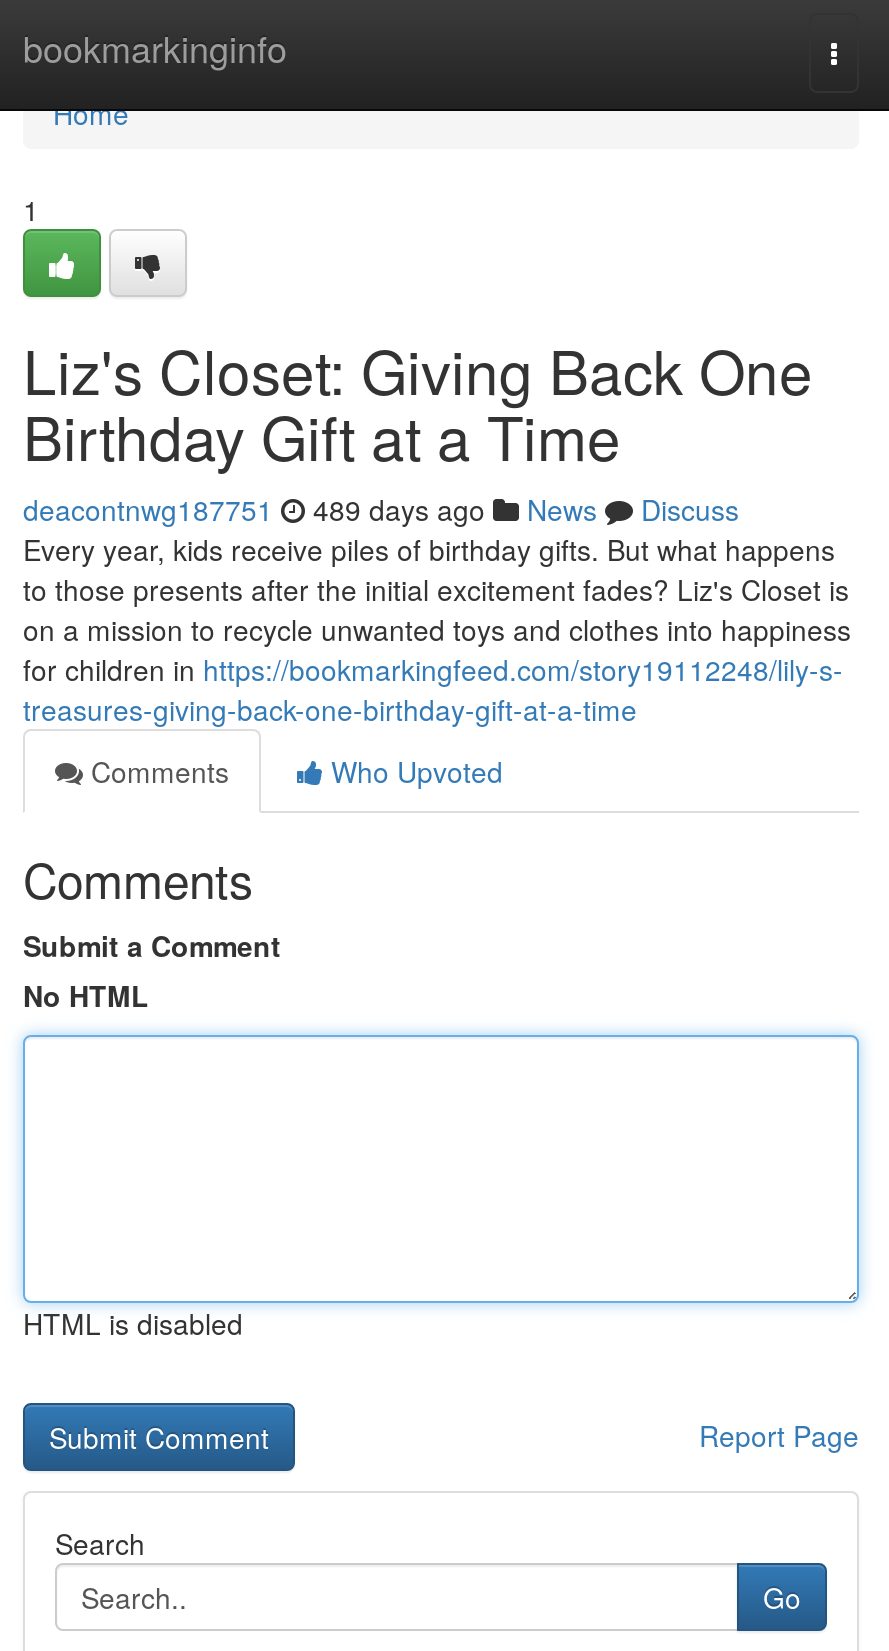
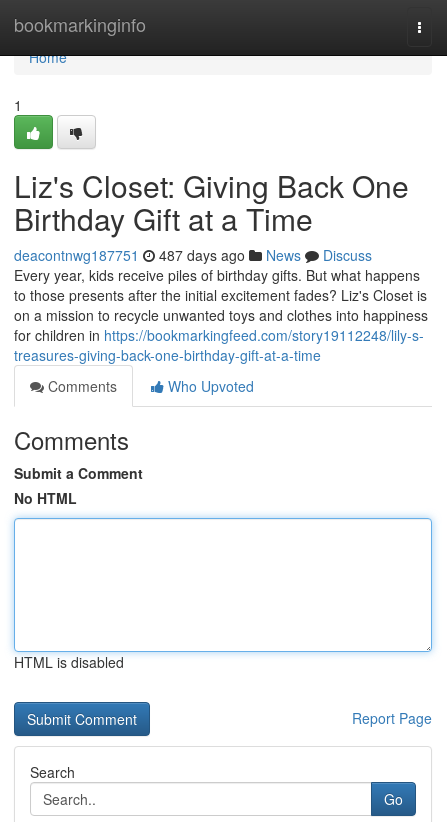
- deacontnwg187751 489 days ago News Discuss
+ deacontnwg187751 487 days ago News Discuss
